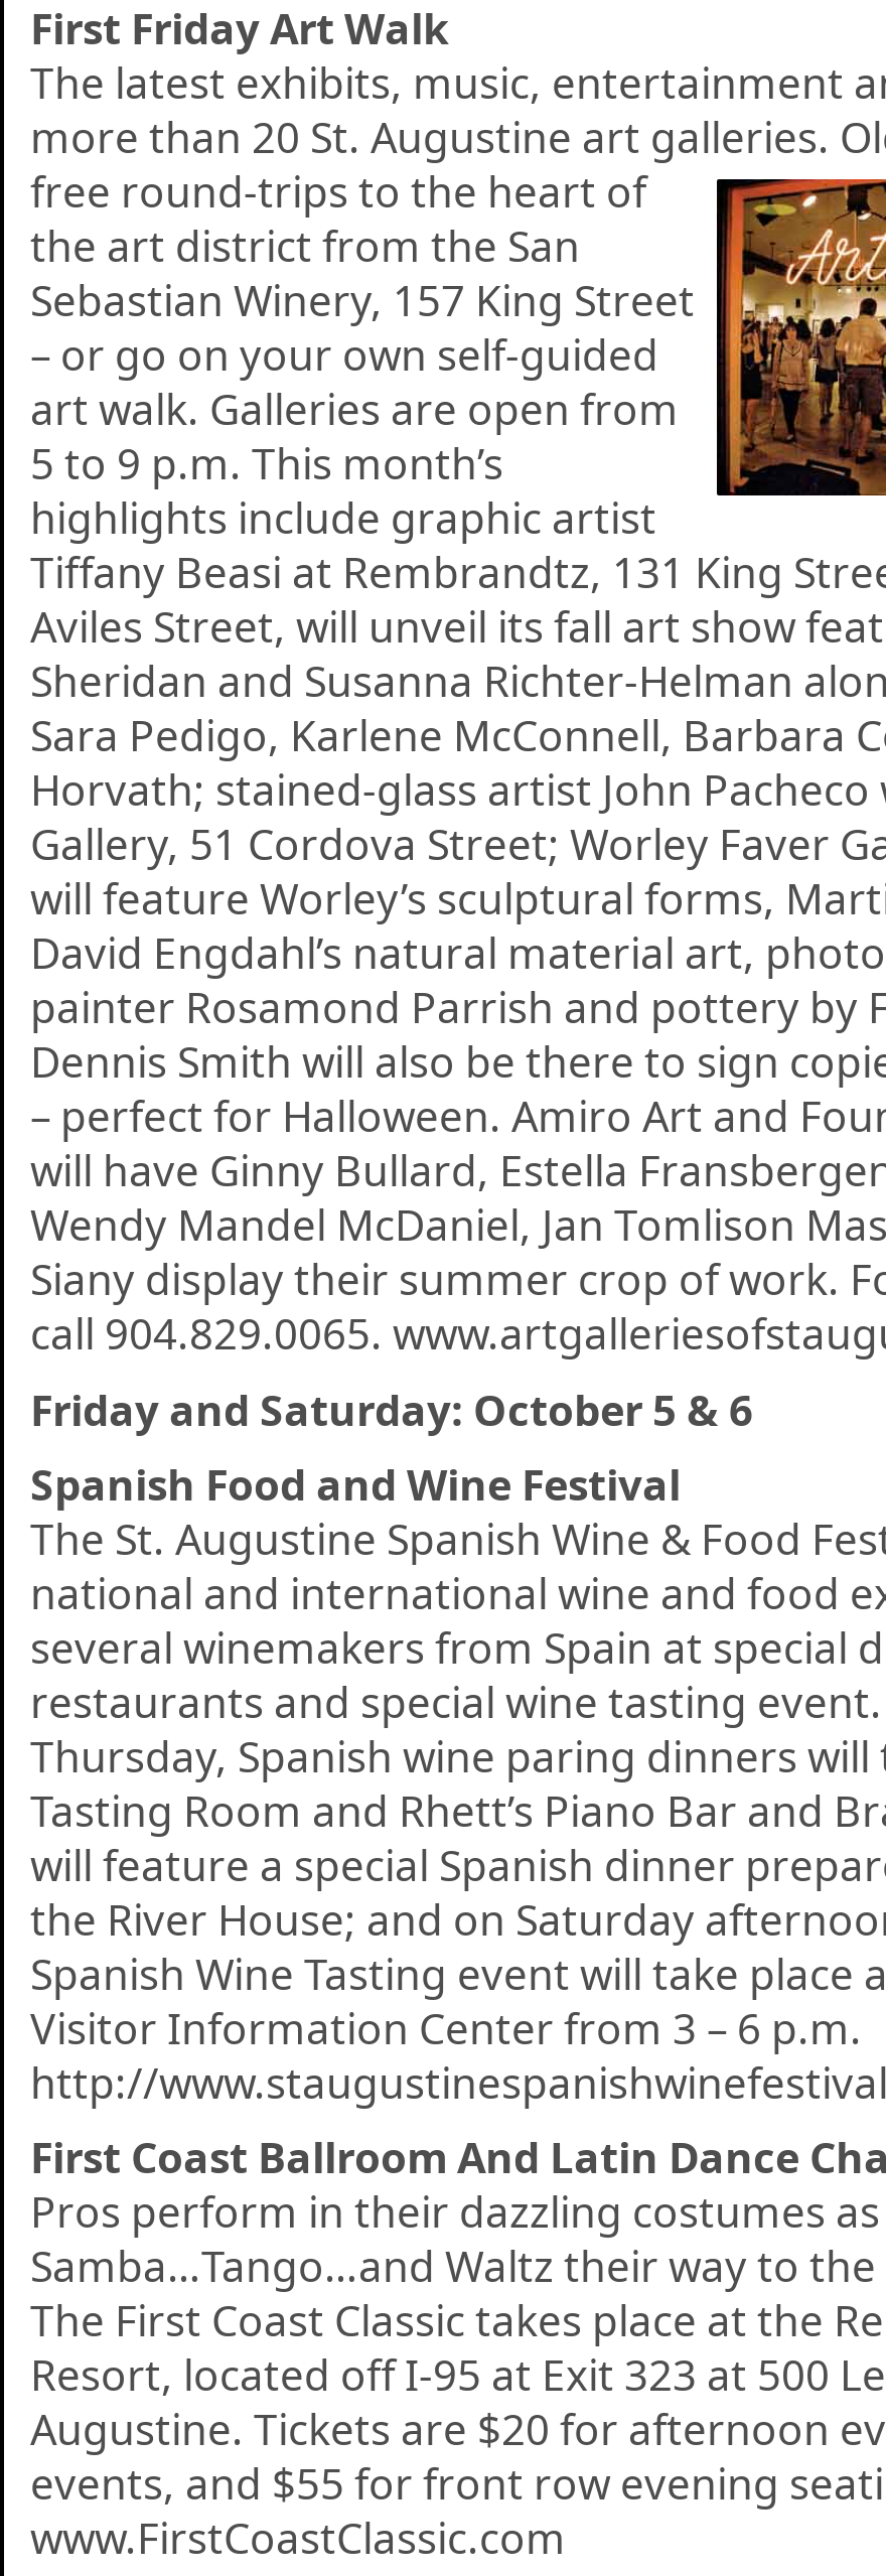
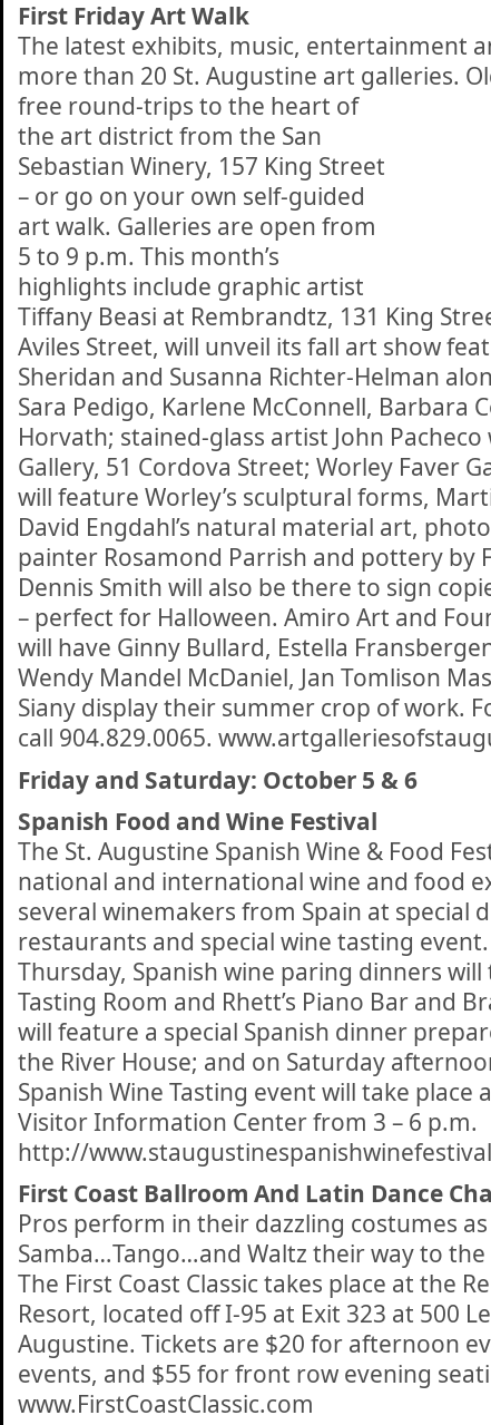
- [image]
